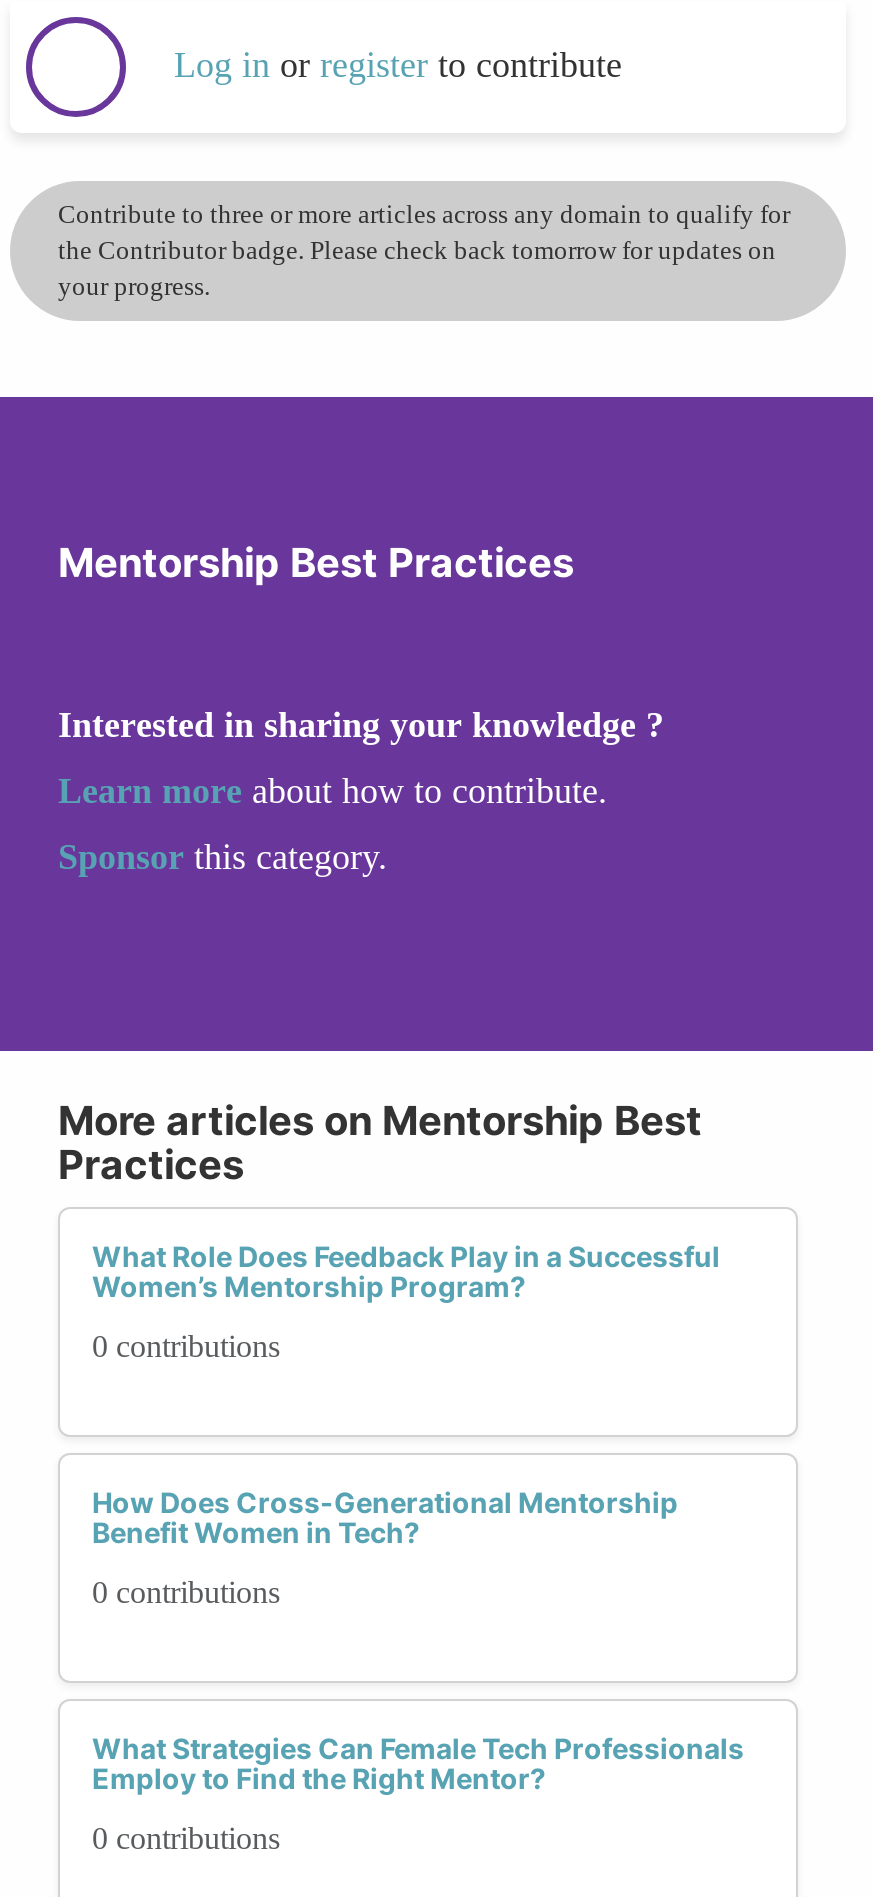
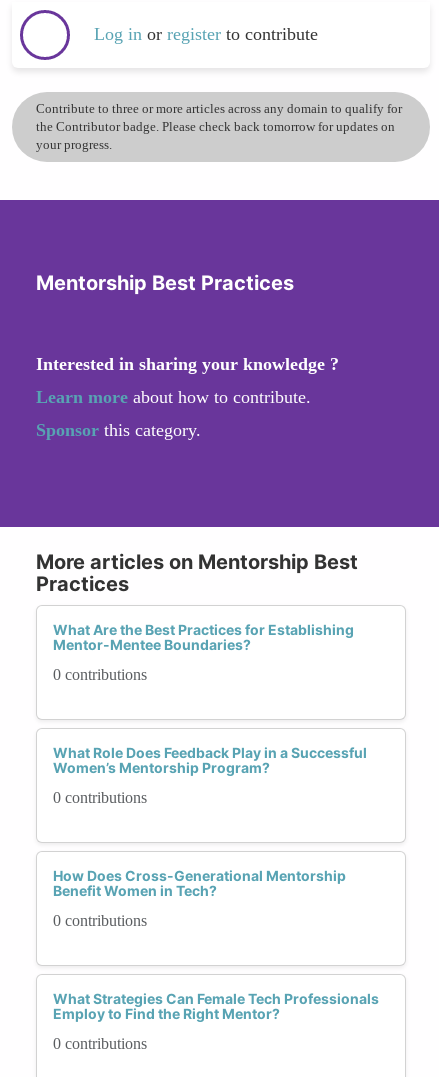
+ What Are the Best Practices for Establishing
+ Mentor-Mentee Boundaries?
+ 0 contributions
